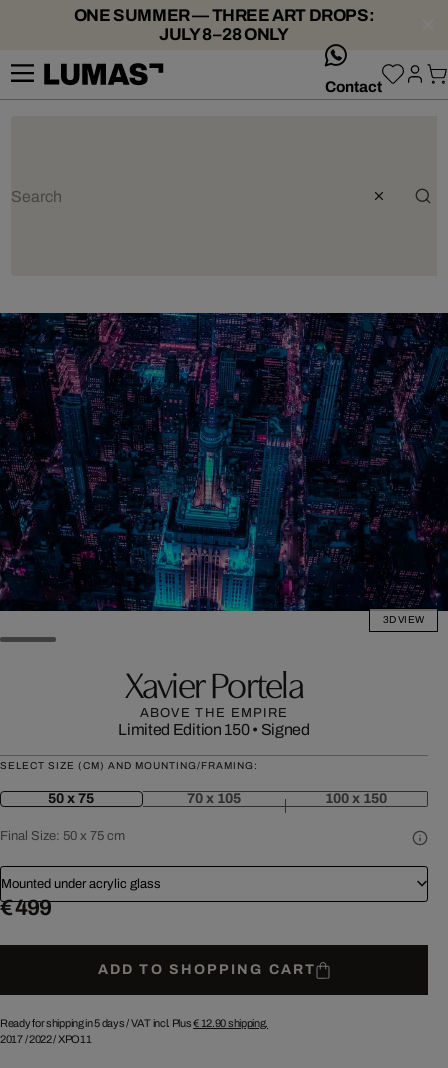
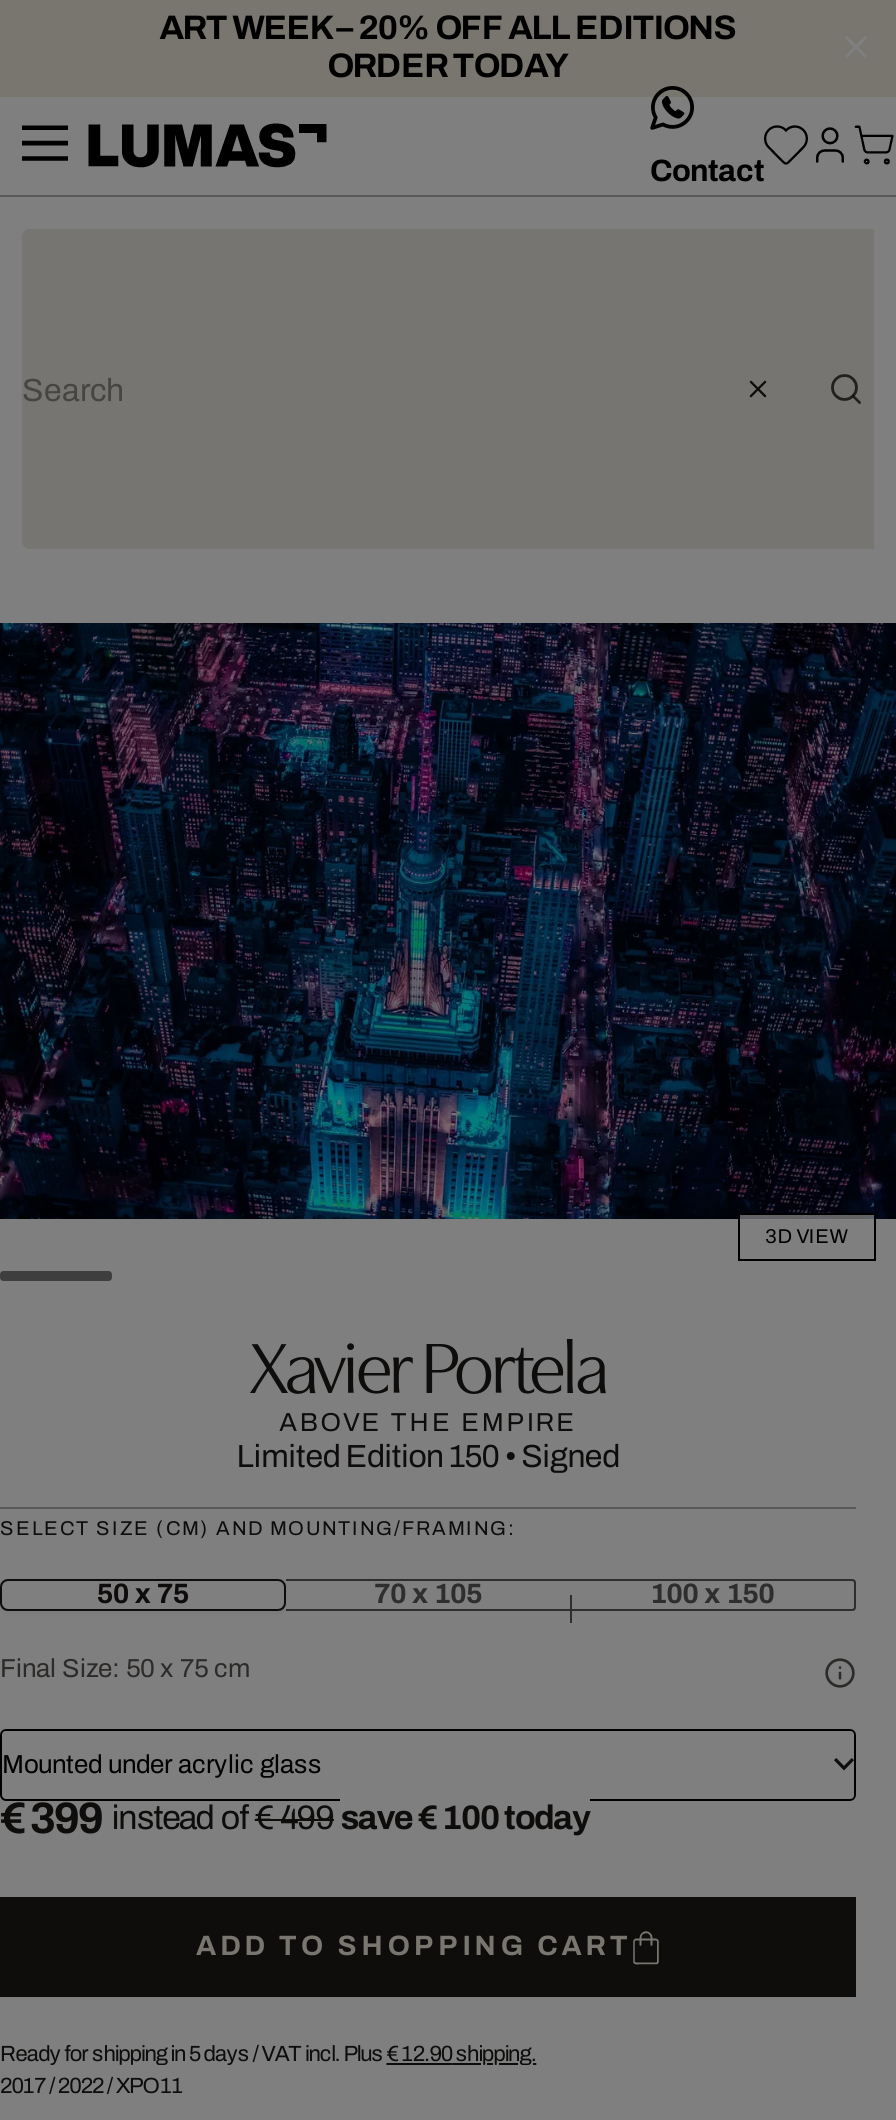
- ONE SUMMER — THREE ART DROPS:
- JULY 8–28 ONLY
+ ART WEEK – 20% OFF ALL EDITIONS
+ ORDER TODAY

- € 499
+ € 399 instead of€ 499 save € 100 today
